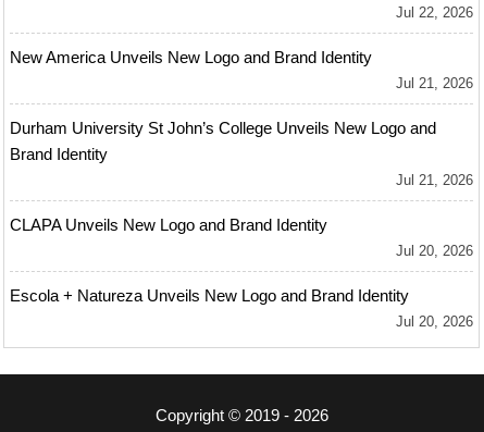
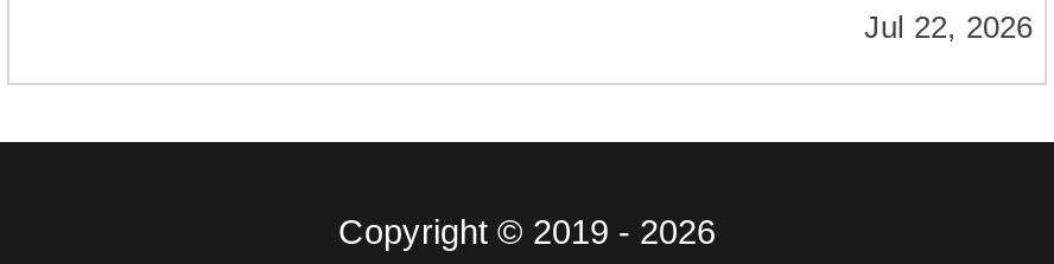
- New America Unveils New Logo and Brand Identity
- Jul 21, 2026
- Durham University St John’s College Unveils New Logo and
- Brand Identity
- Jul 21, 2026
- CLAPA Unveils New Logo and Brand Identity
- Jul 20, 2026
- Escola + Natureza Unveils New Logo and Brand Identity
- Jul 20, 2026
